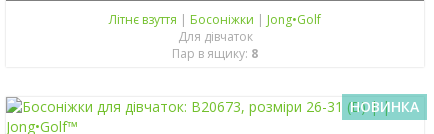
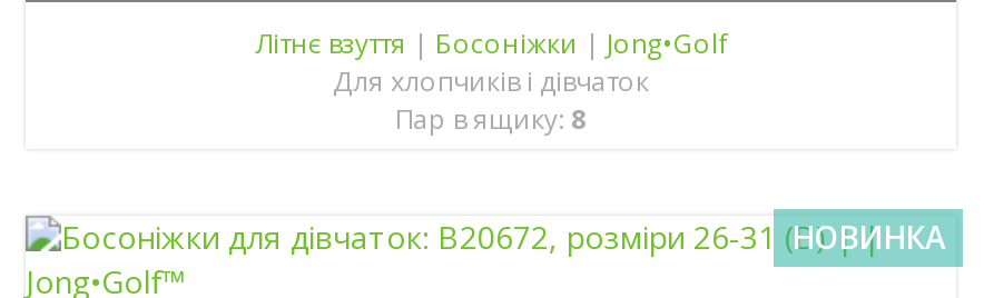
- Для дівчаток
+ Для хлопчиків і дівчаток
